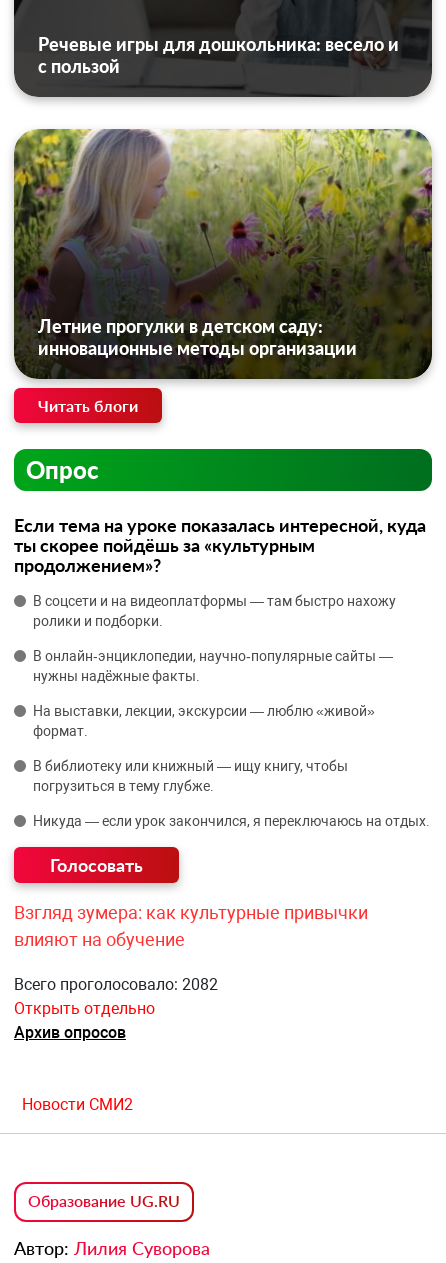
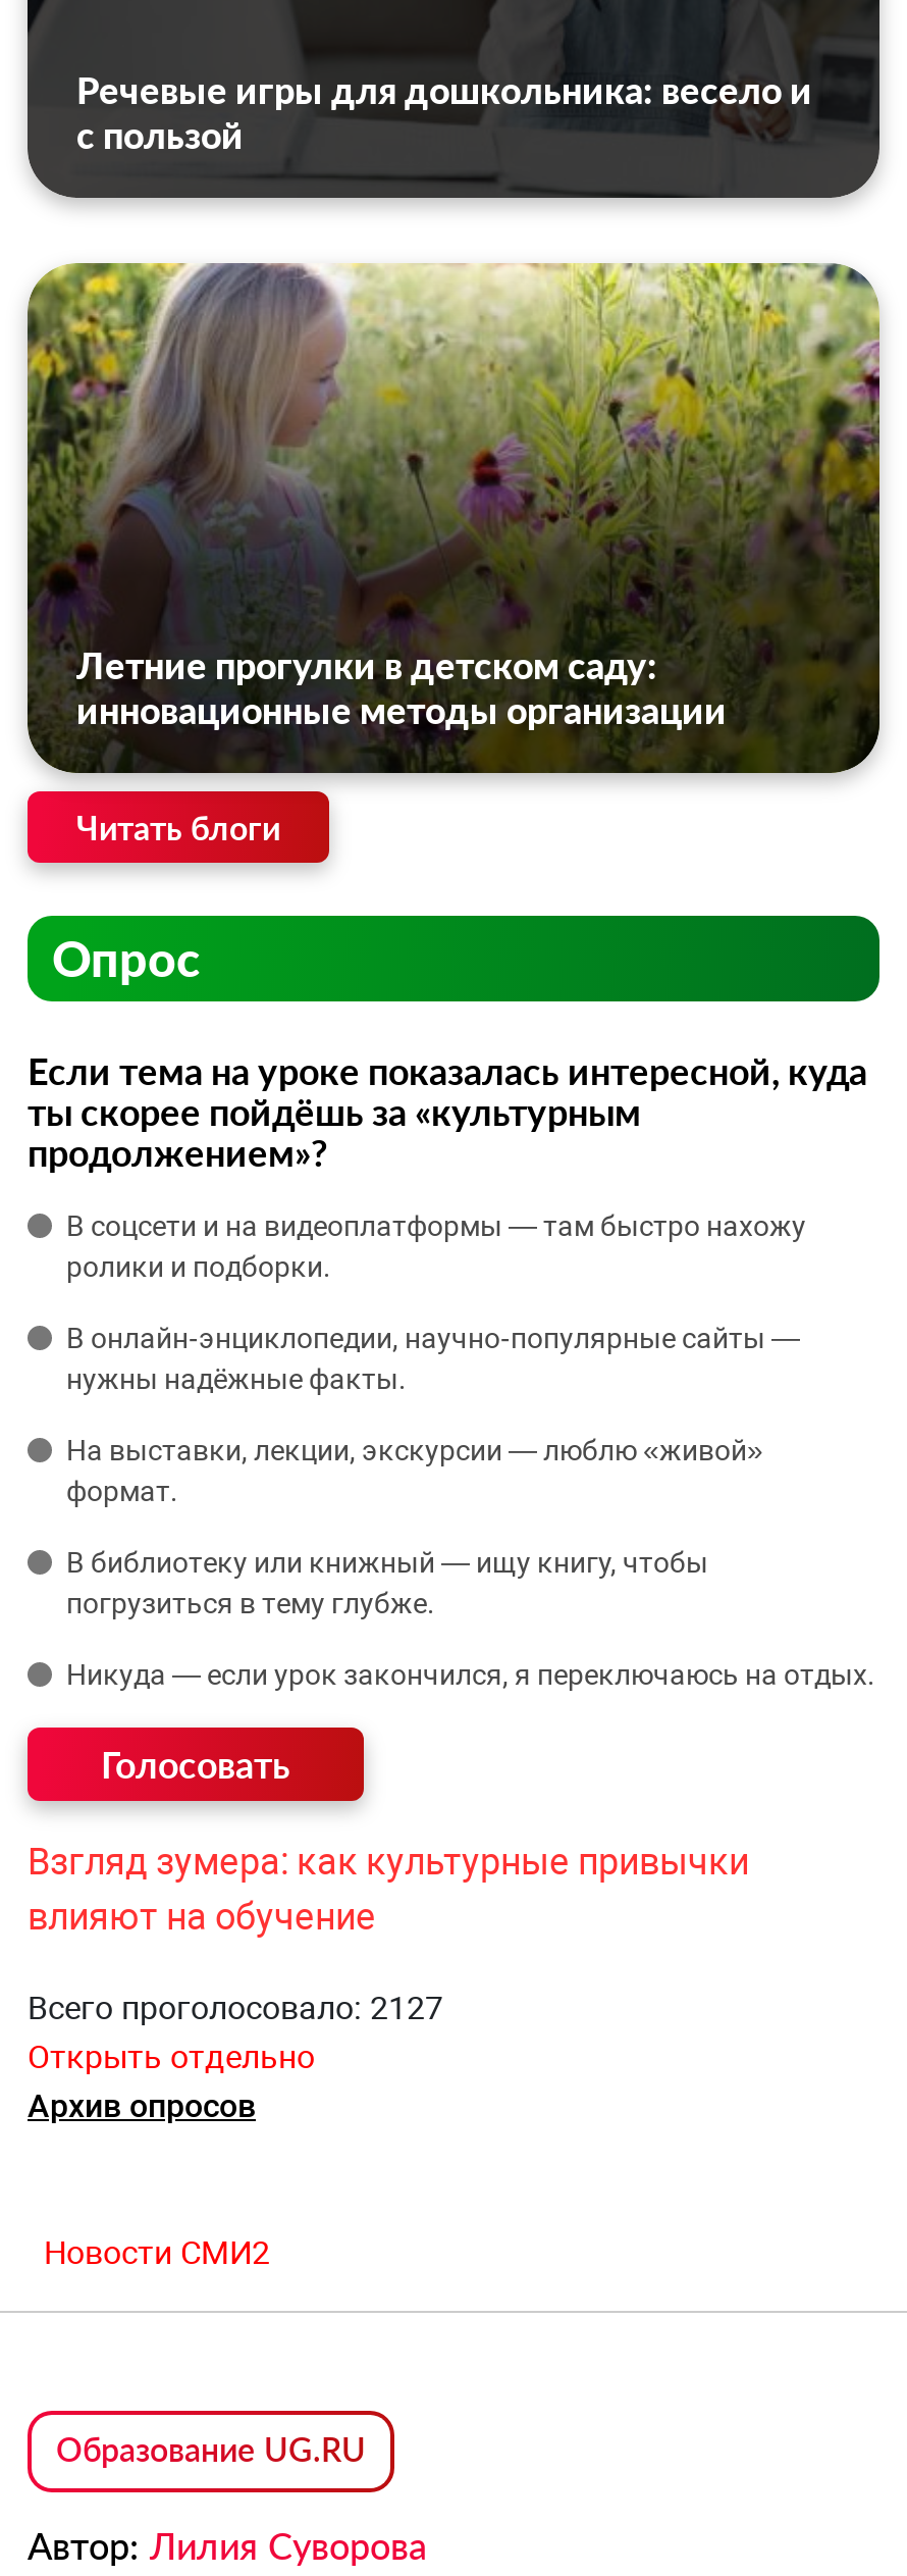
- Всего проголосовало: 2082
+ Всего проголосовало: 2127
